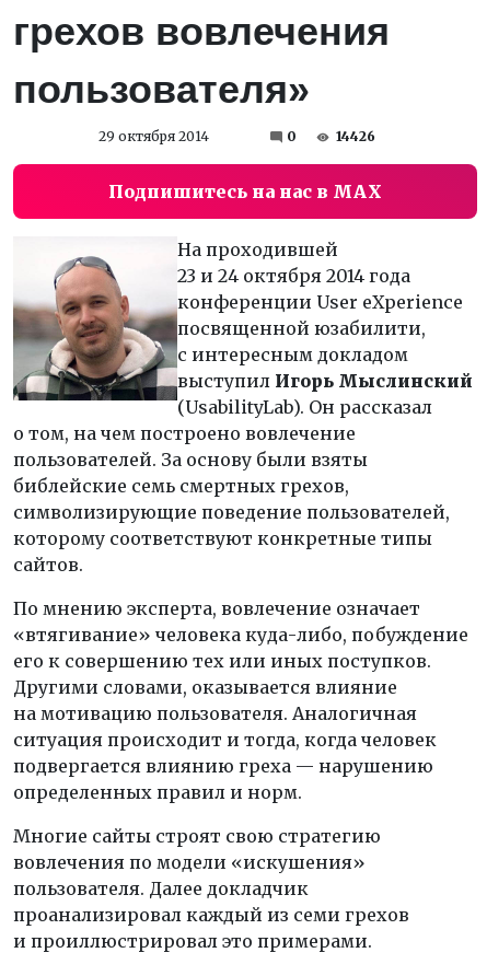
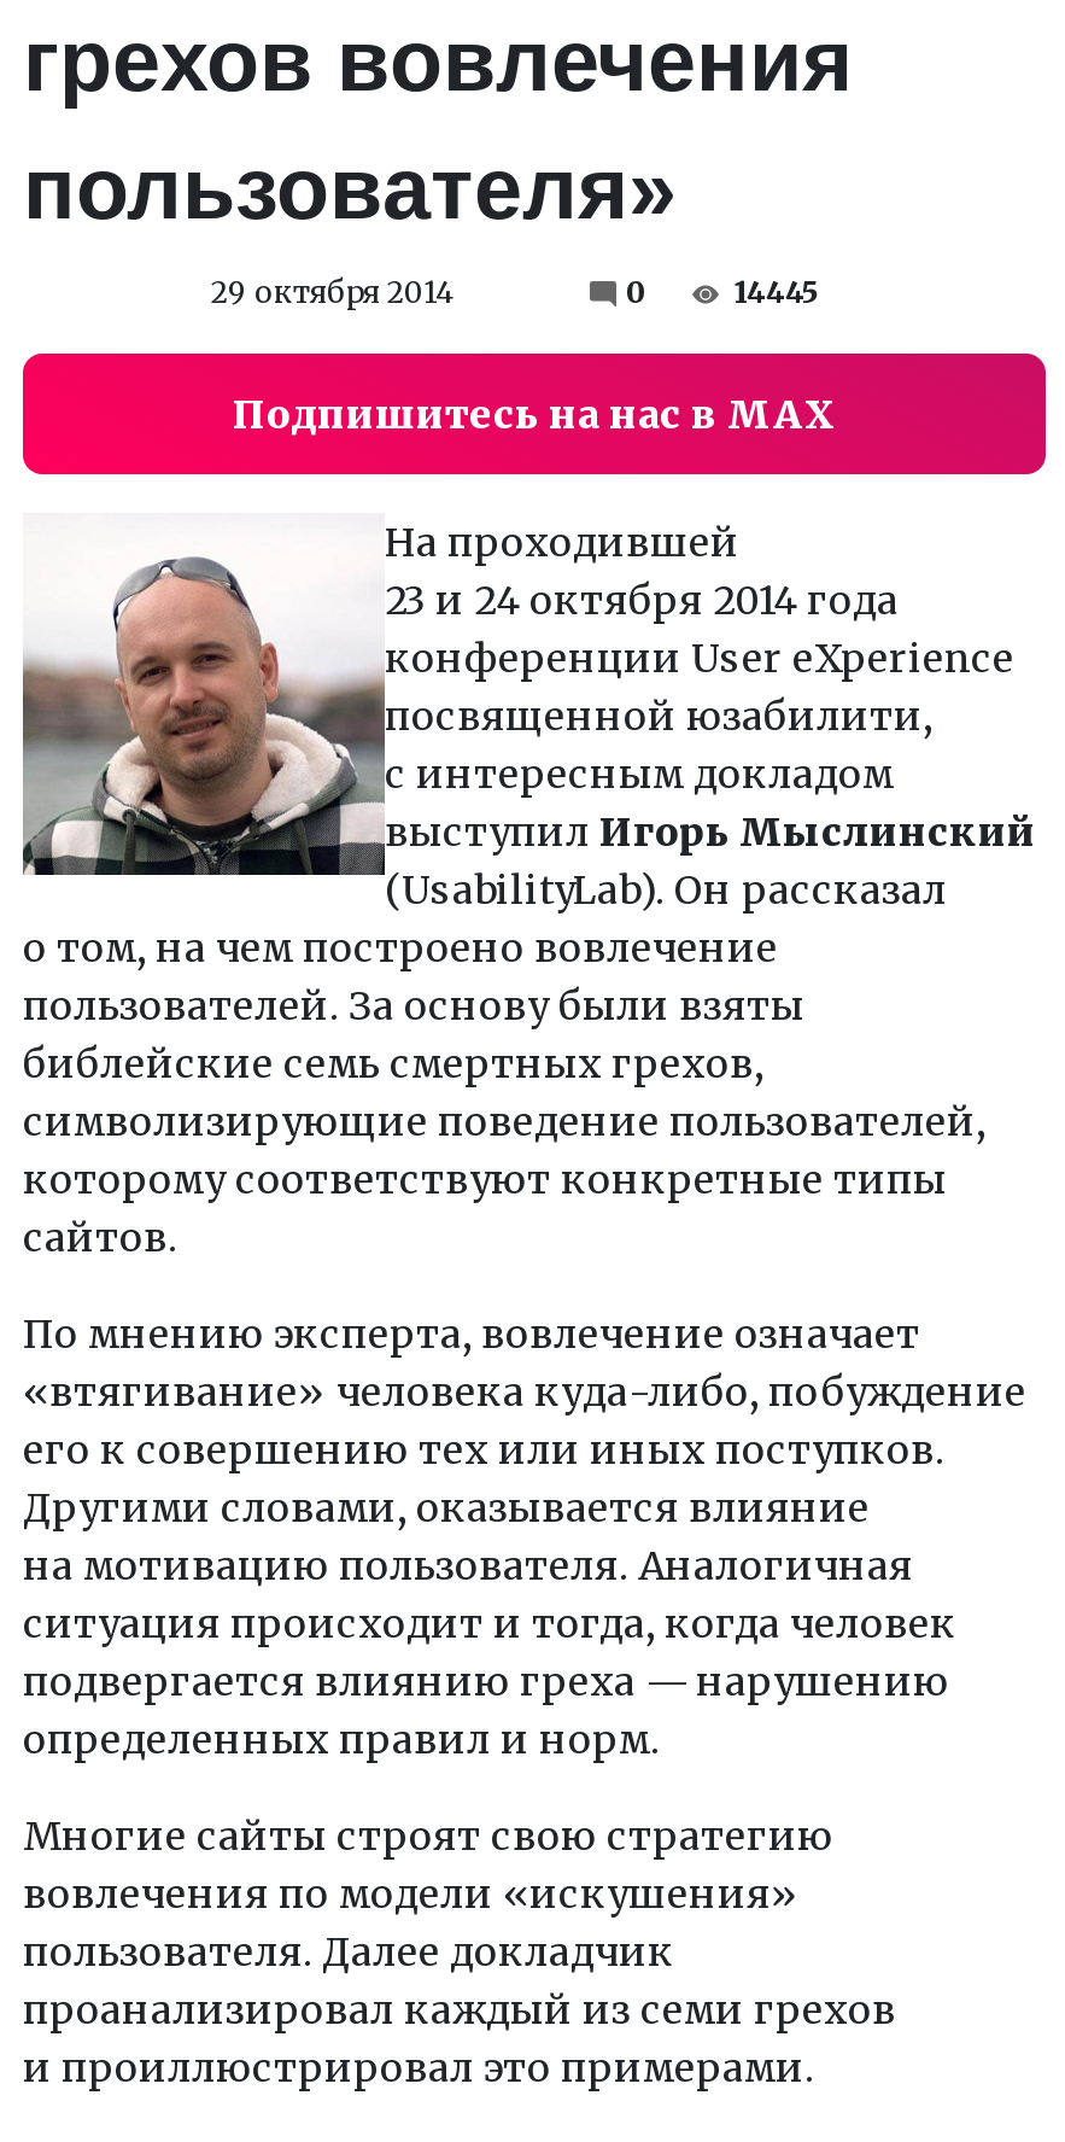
- 14426
+ 14445
